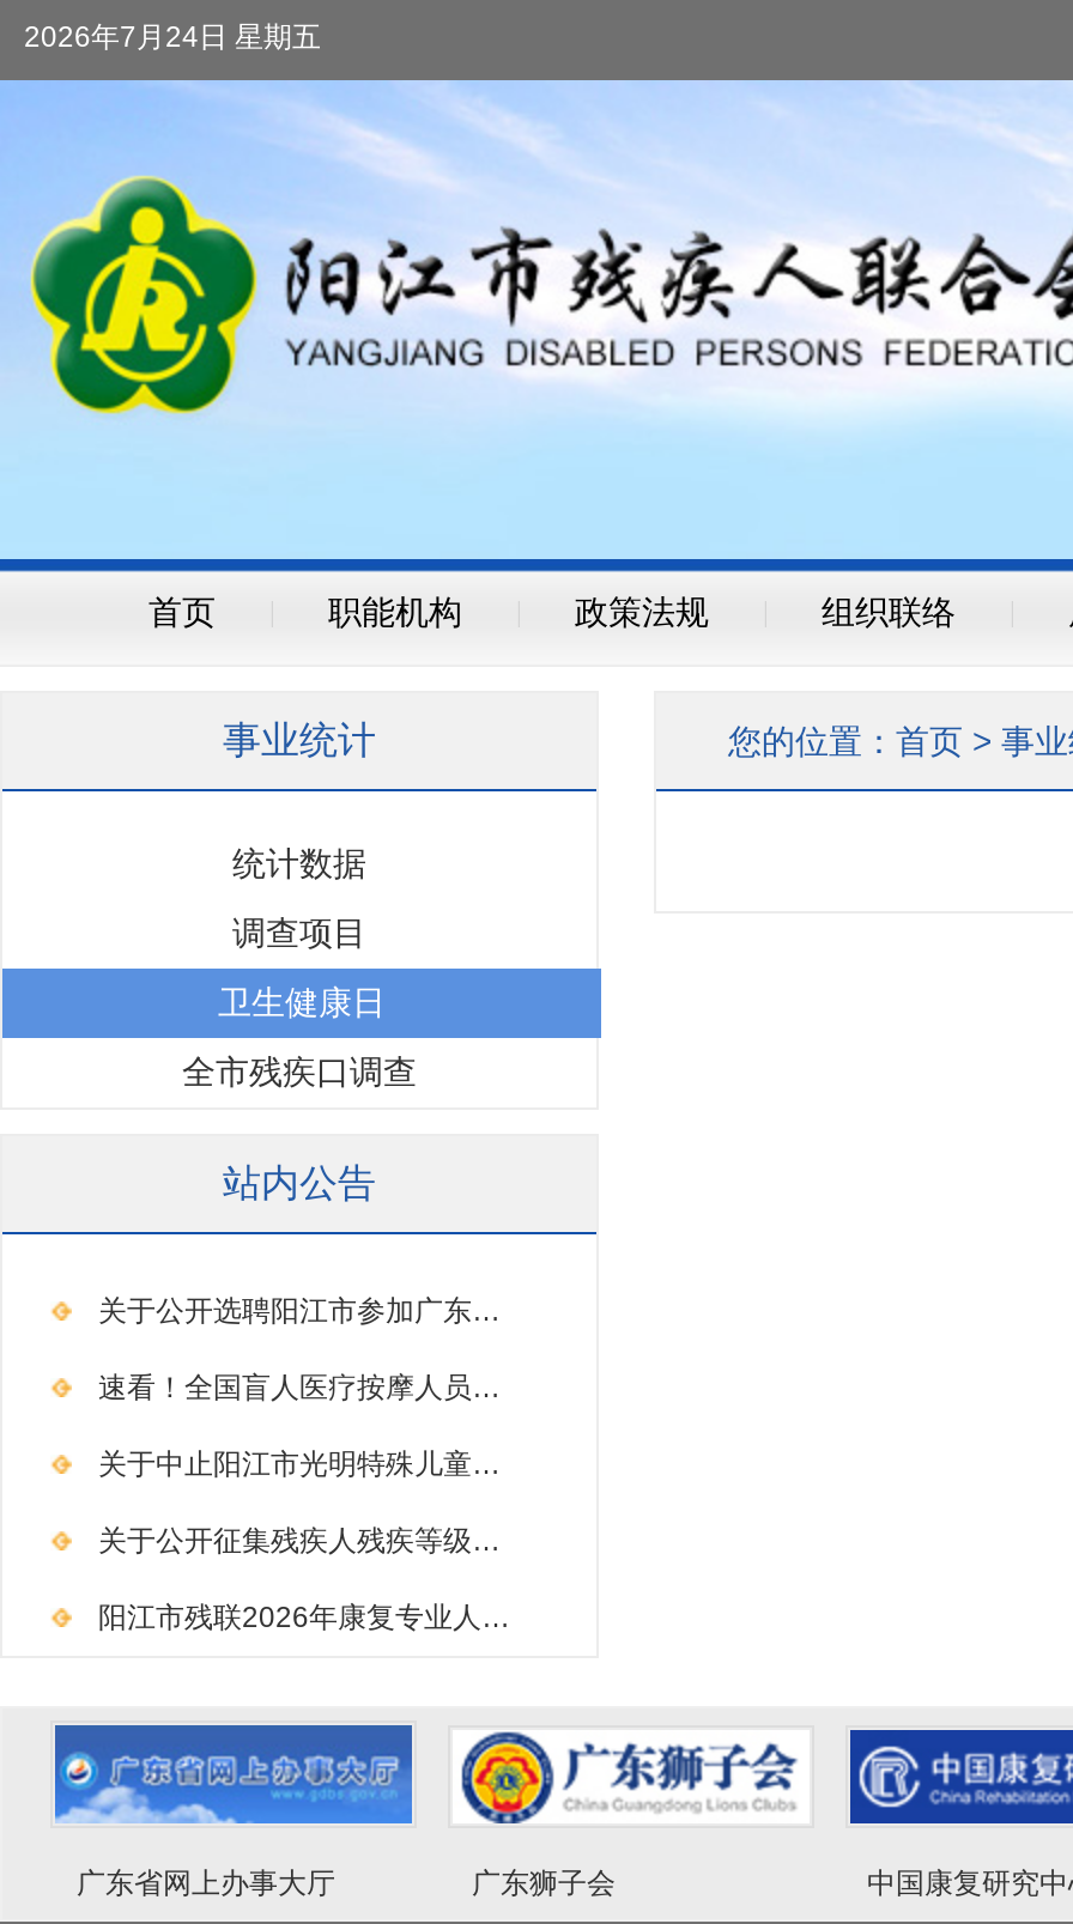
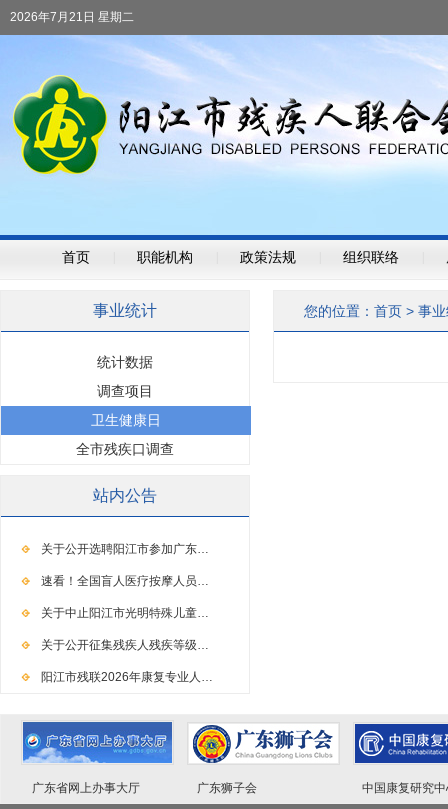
- 2026年7月24日 星期五
+ 2026年7月21日 星期二
